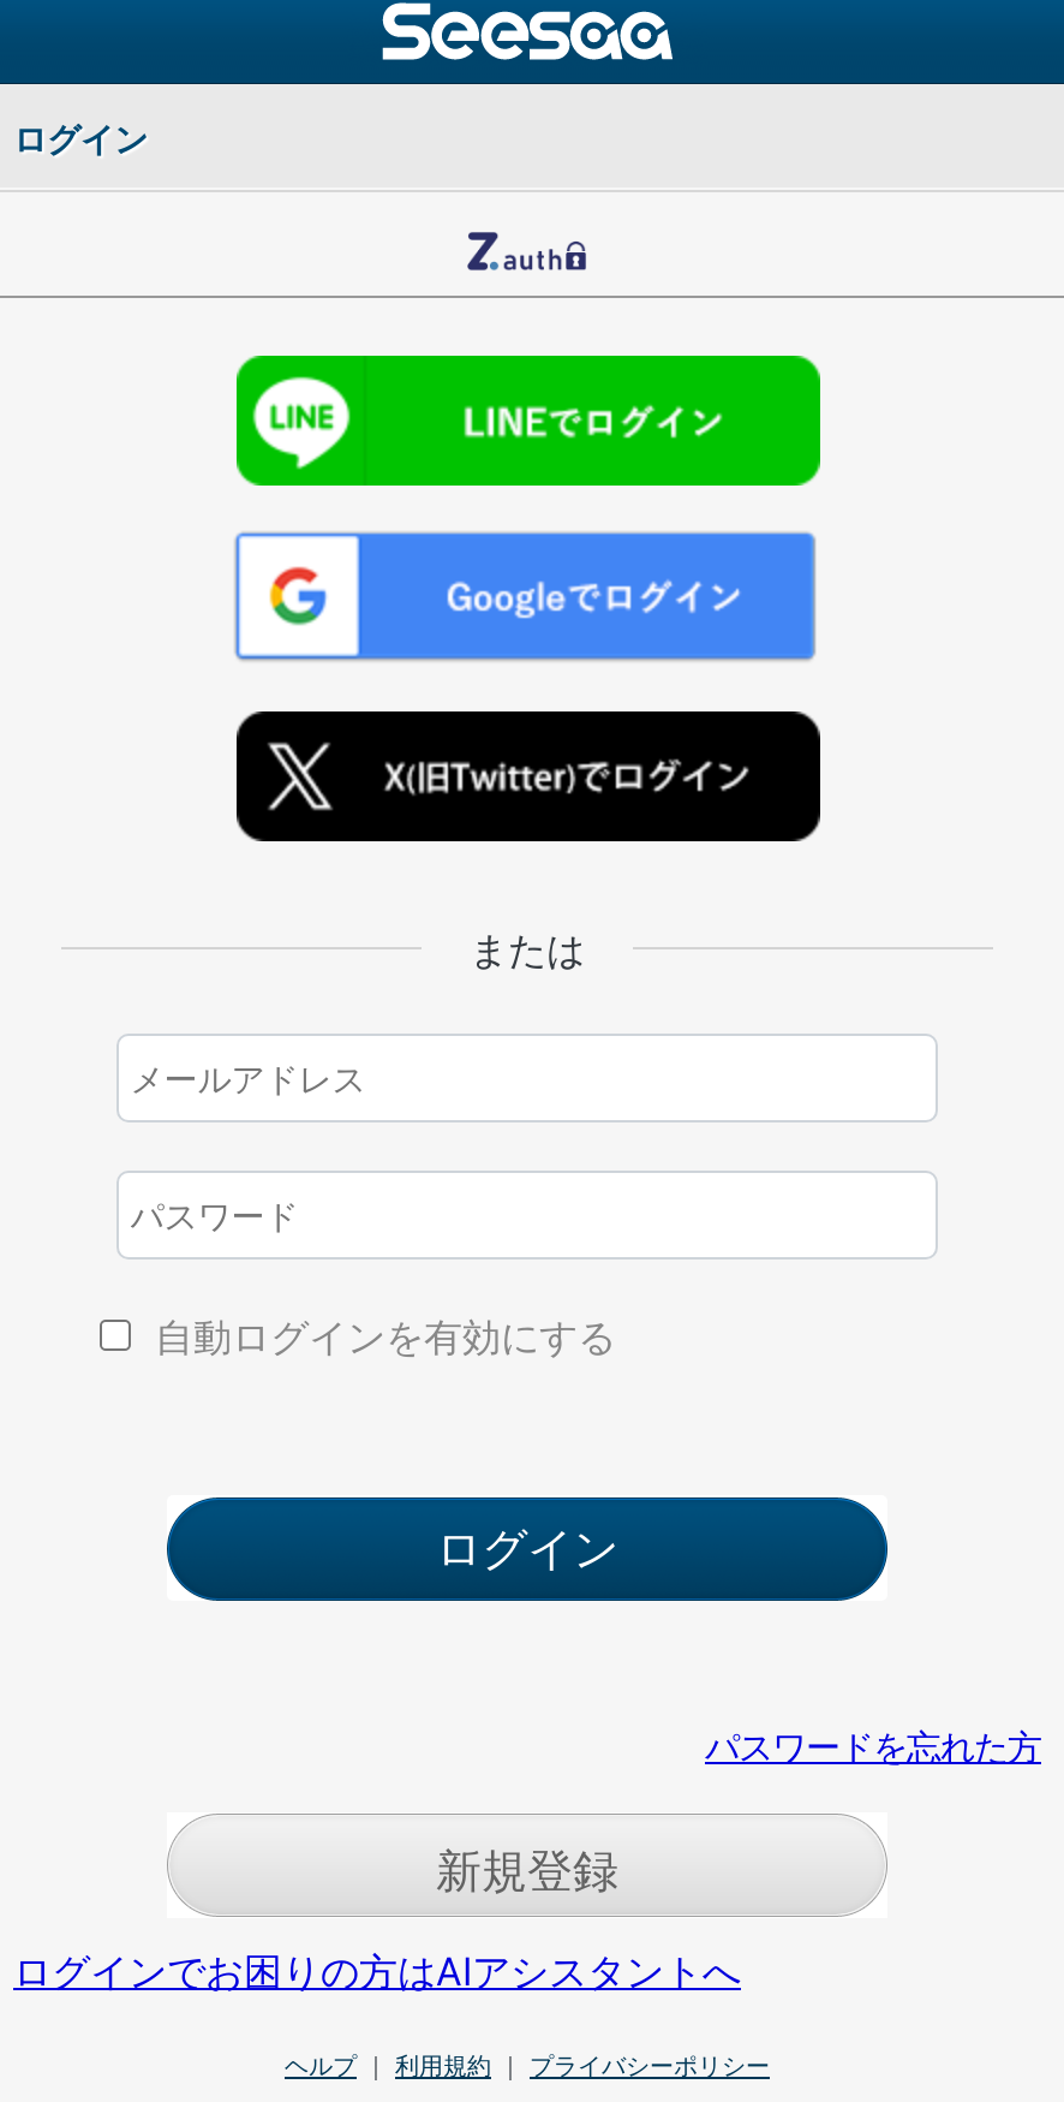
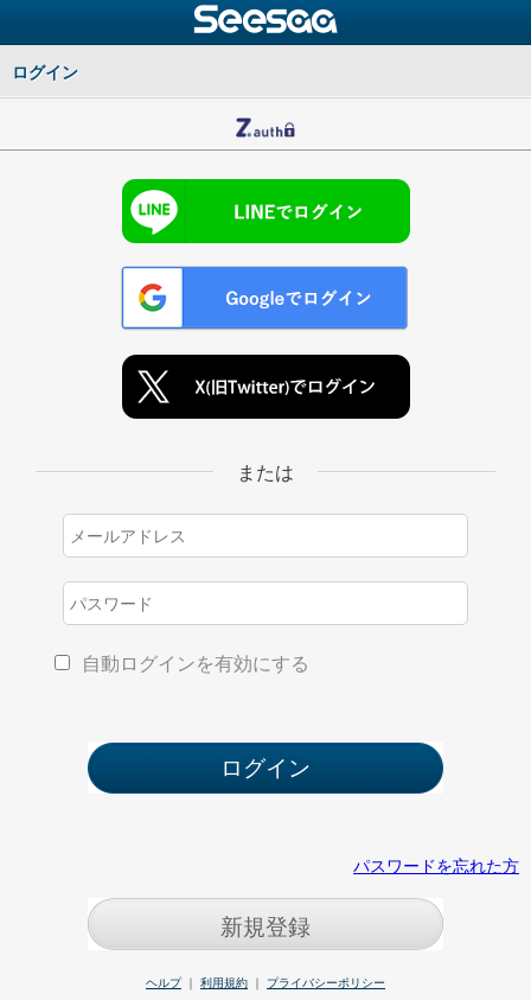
- ログインでお困りの方はAIアシスタントへ
